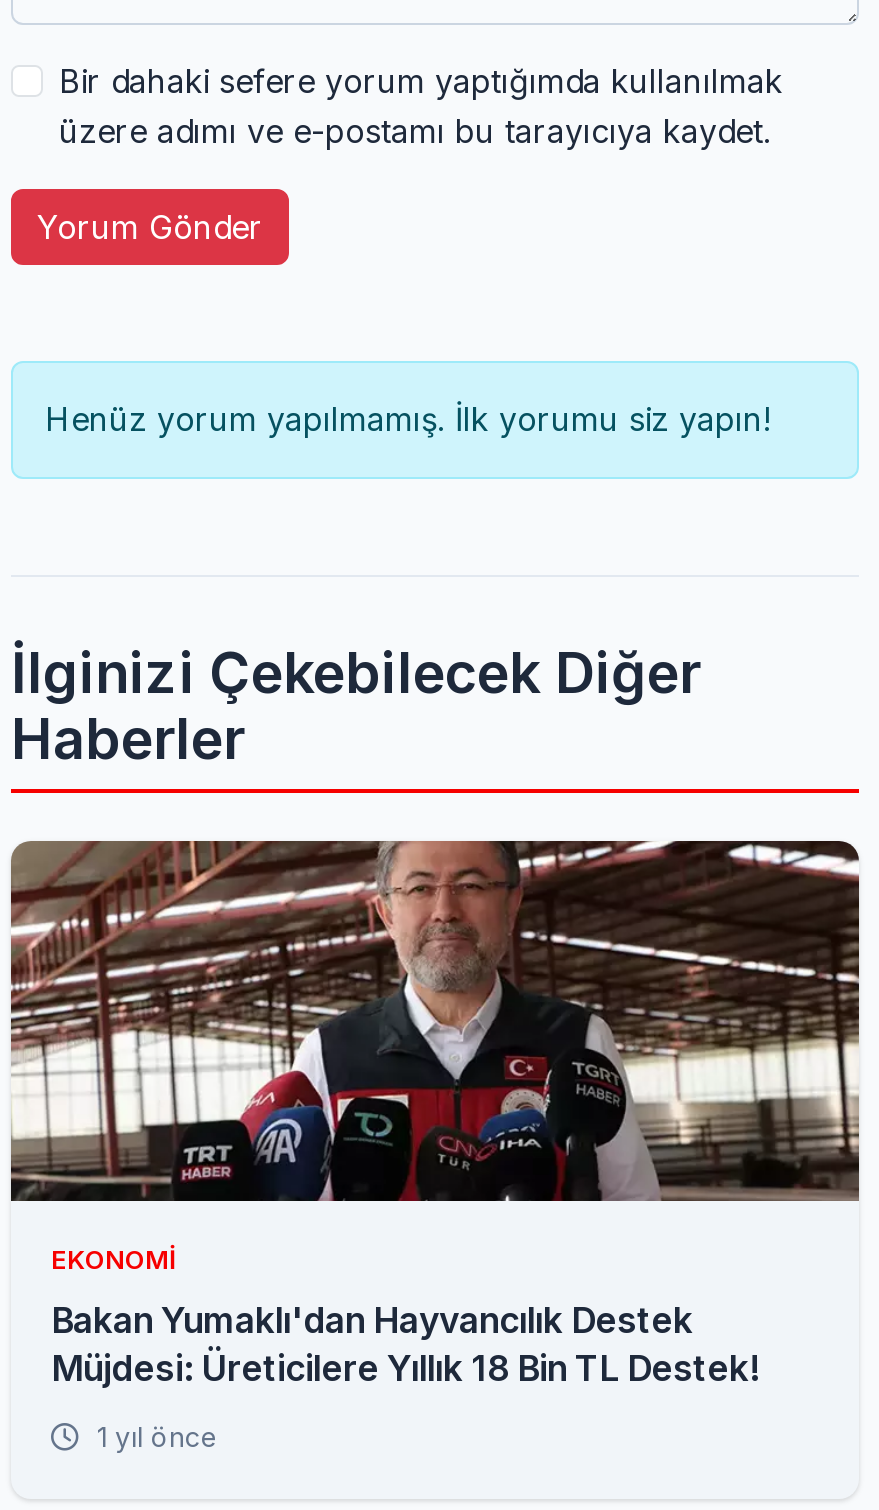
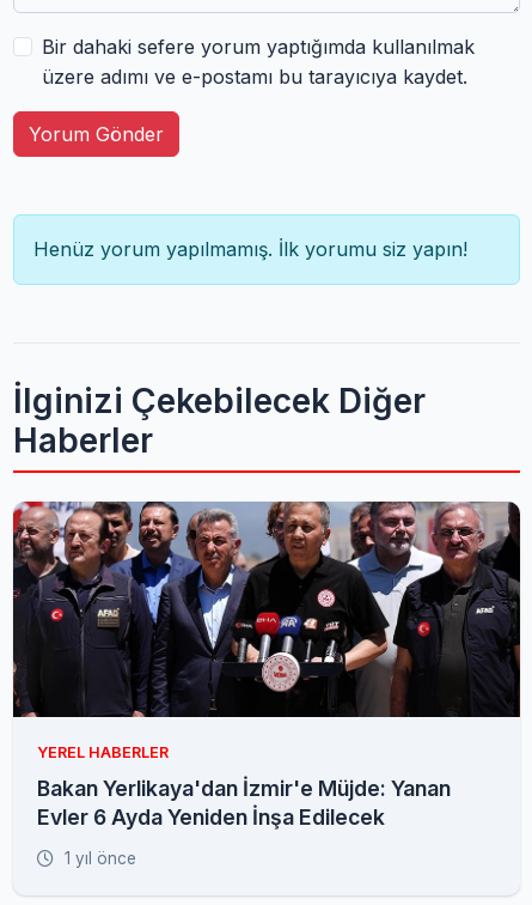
- [image]
- EKONOMI
+ [image]
+ YEREL HABERLER

- Bakan Yumaklı'dan Hayvancılık Destek
- Müjdesi: Üreticilere Yıllık 18 Bin TL Destek!
+ Bakan Yerlikaya'dan İzmir'e Müjde: Yanan
+ Evler 6 Ayda Yeniden İnşa Edilecek
